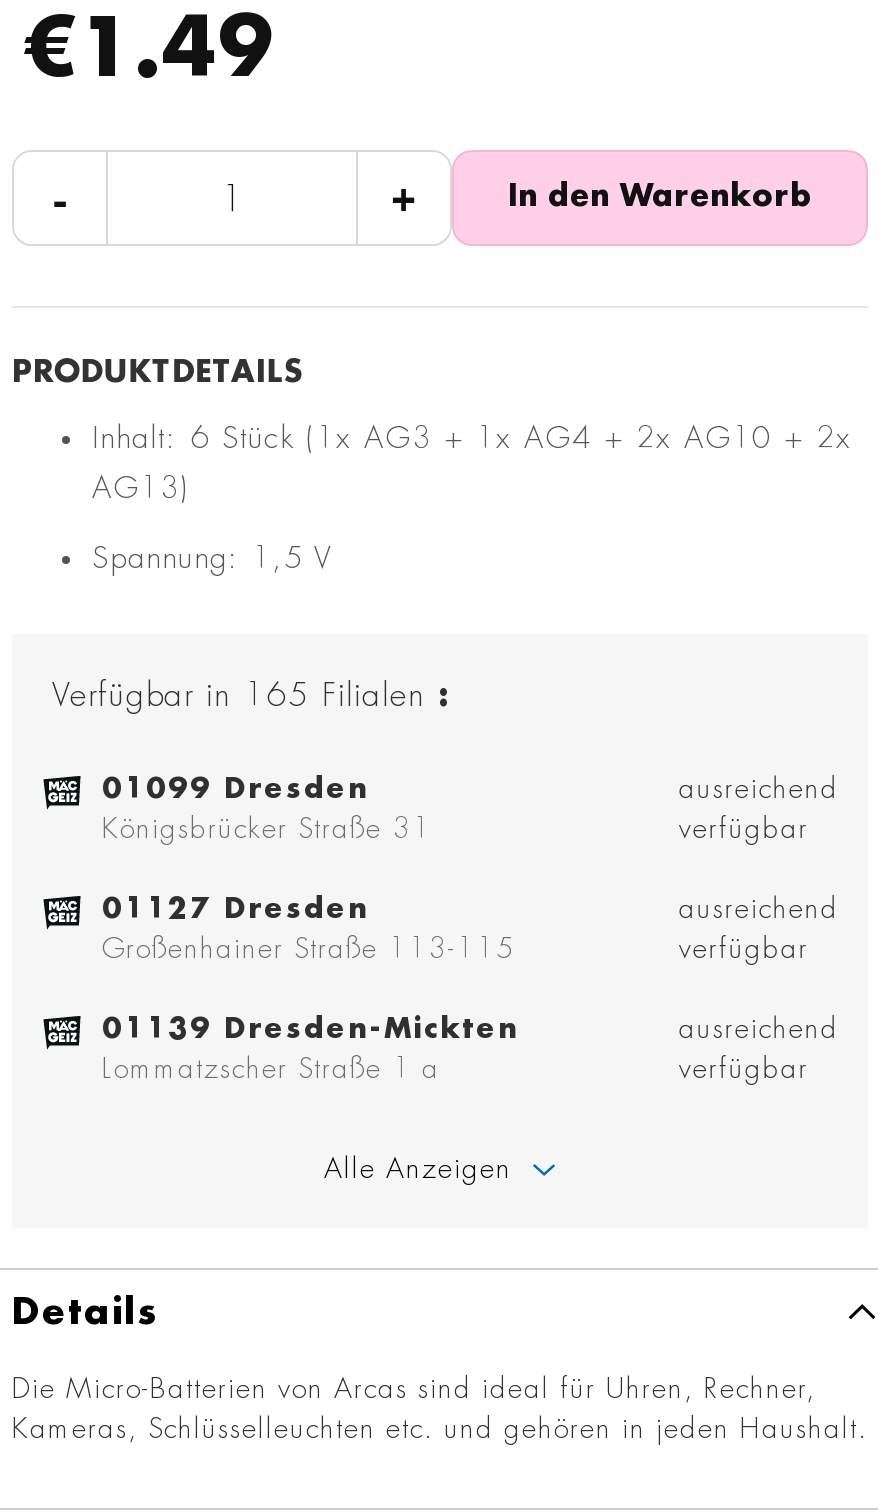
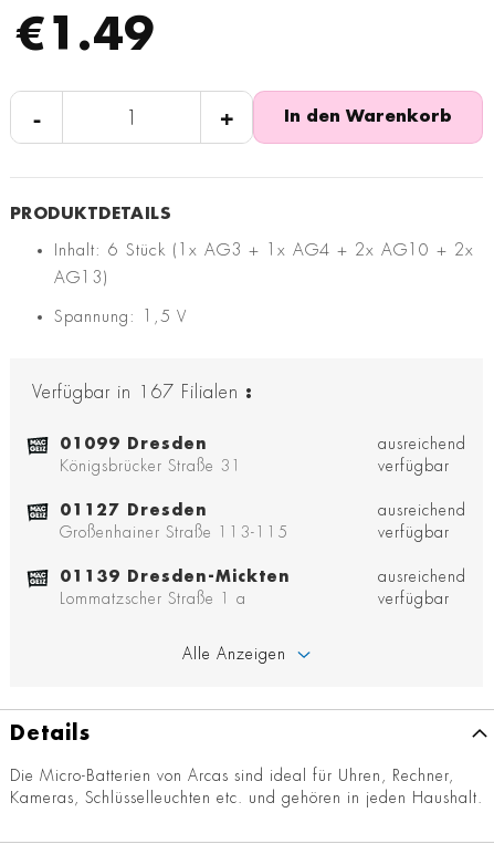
- Verfügbar in 165 Filialen :
+ Verfügbar in 167 Filialen :
